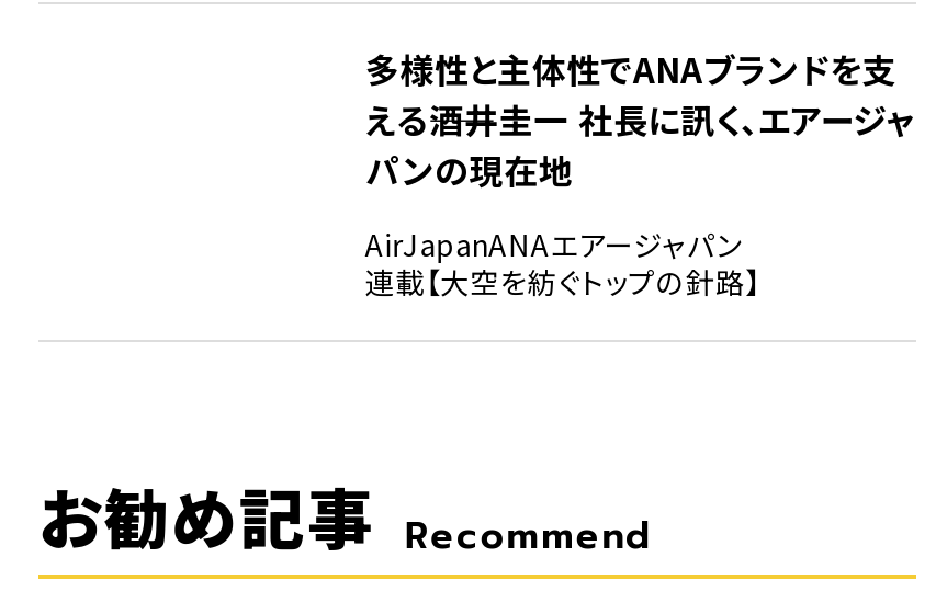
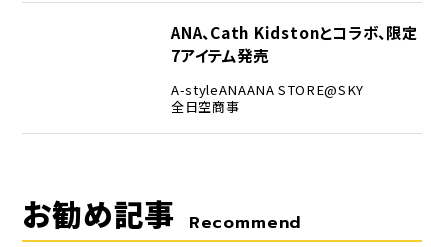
- 多様性と主体性でANAブランドを支
- える――酒井圭一 社長に訊く、エアージャ
- パンの現在地
+ ANA、Cath Kidstonとコラボ、限定
+ 7アイテム発売

- AirJapanANAエアージャパン
- 連載【大空を紡ぐトップの針路】
+ A-styleANAANA STORE@SKY
+ 全日空商事
